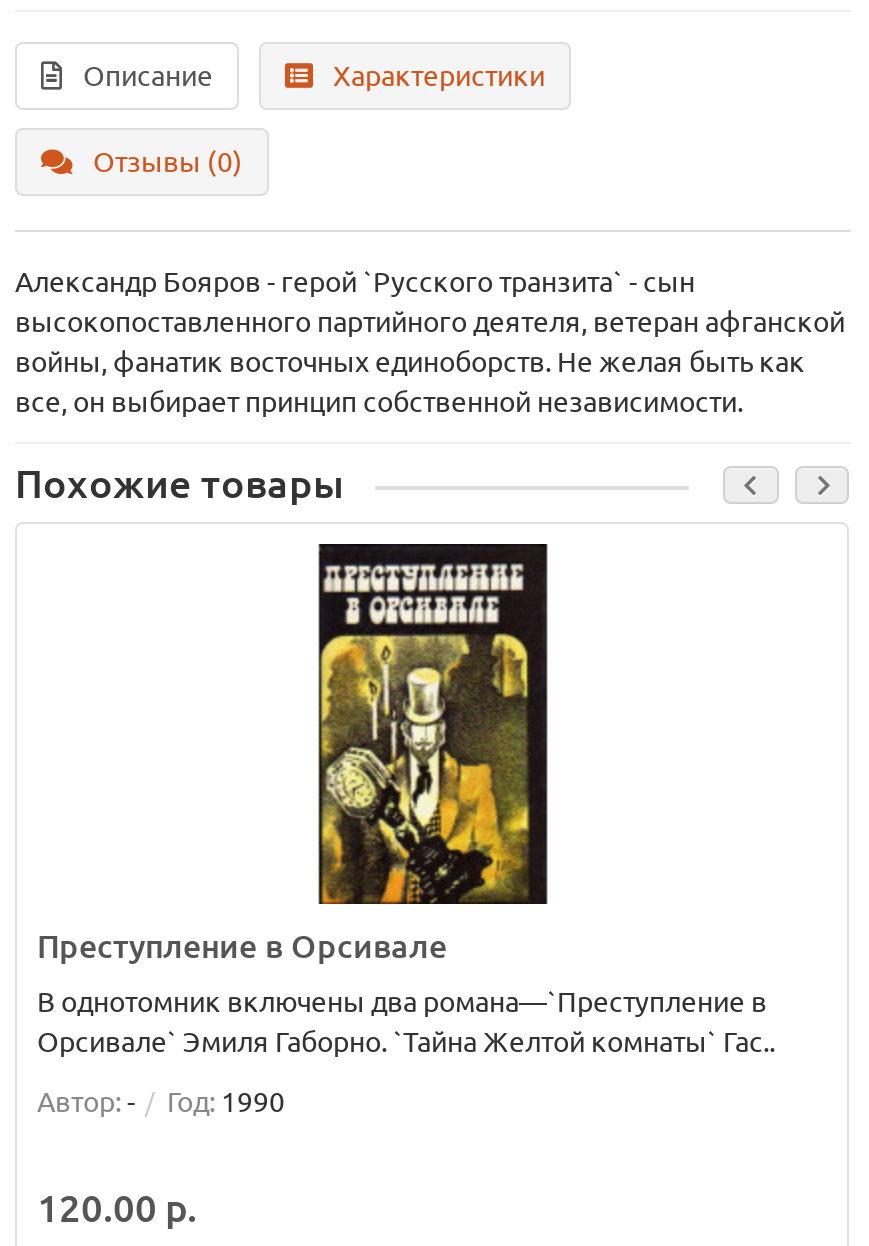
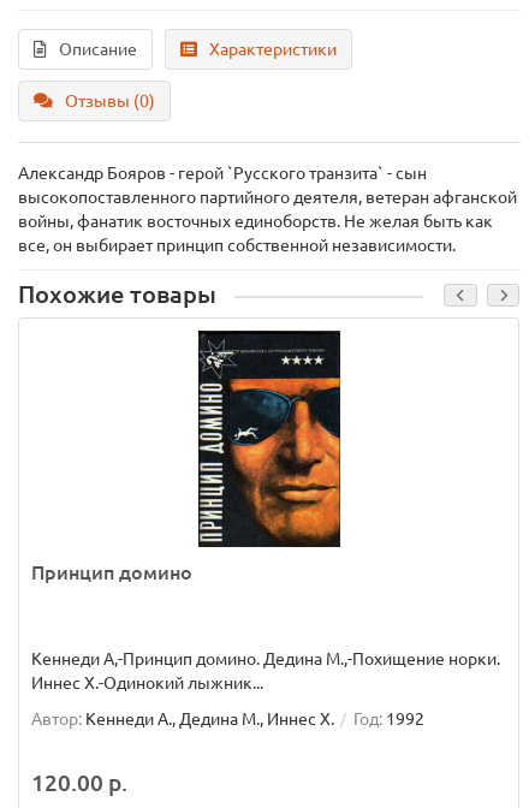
- [image]
- Преступление в Орсивале
+ [image]
+ Принцип домино

- В однотомник включены два романа—`Преступление в
- Орсивале` Эмиля Габорно. `Тайна Желтой комнаты` Гас..
+ Кеннеди А,-Принцип домино. Дедина М.,-Похищение норки.
+ Иннес Х.-Одинокий лыжник...

- Автор: -
- Год: 1990
+ Автор: Кеннеди А., Дедина М., Иннес Х.
+ Год: 1992
